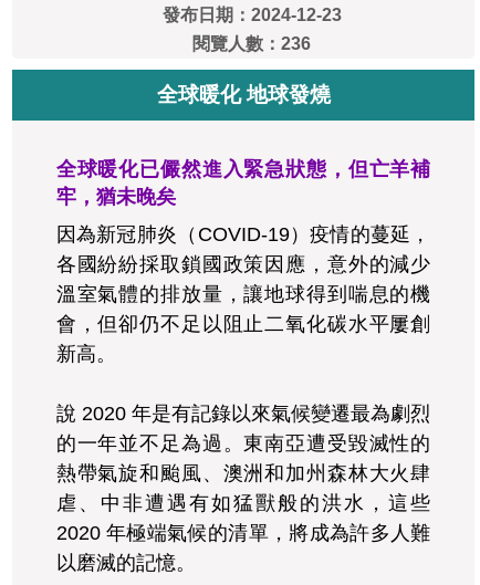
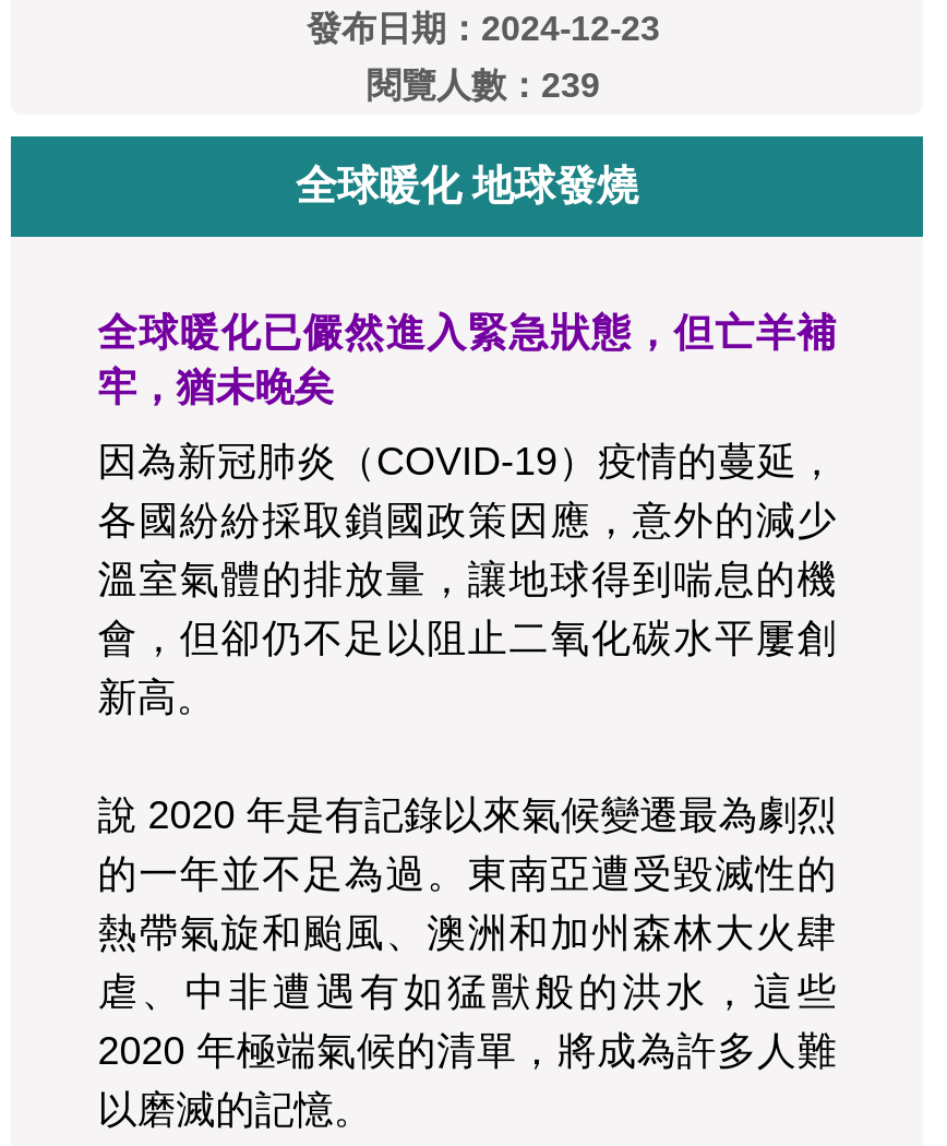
- 閱覽人數：236
+ 閱覽人數：239
